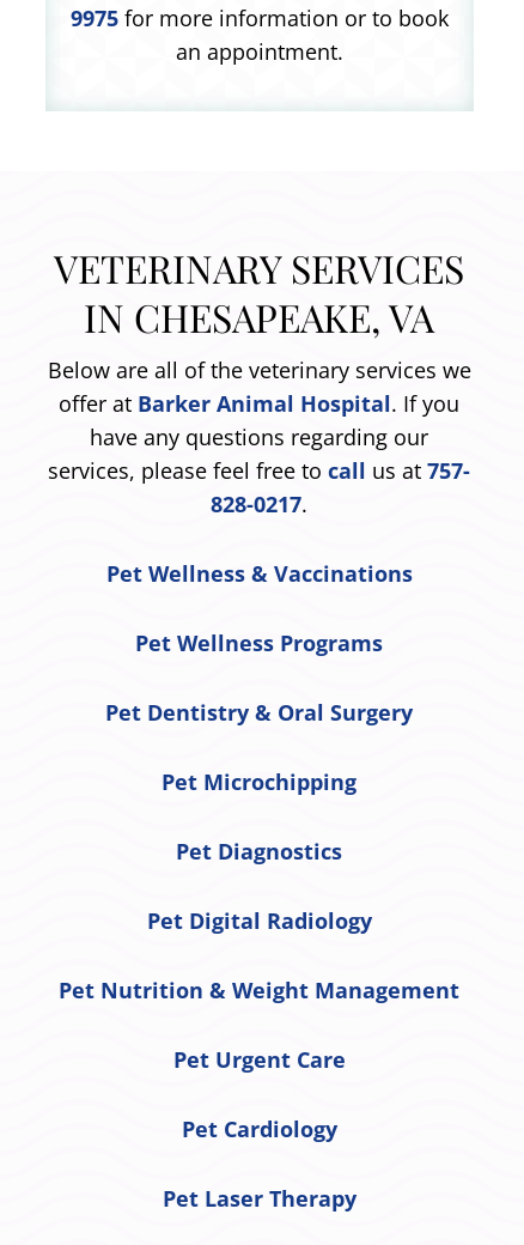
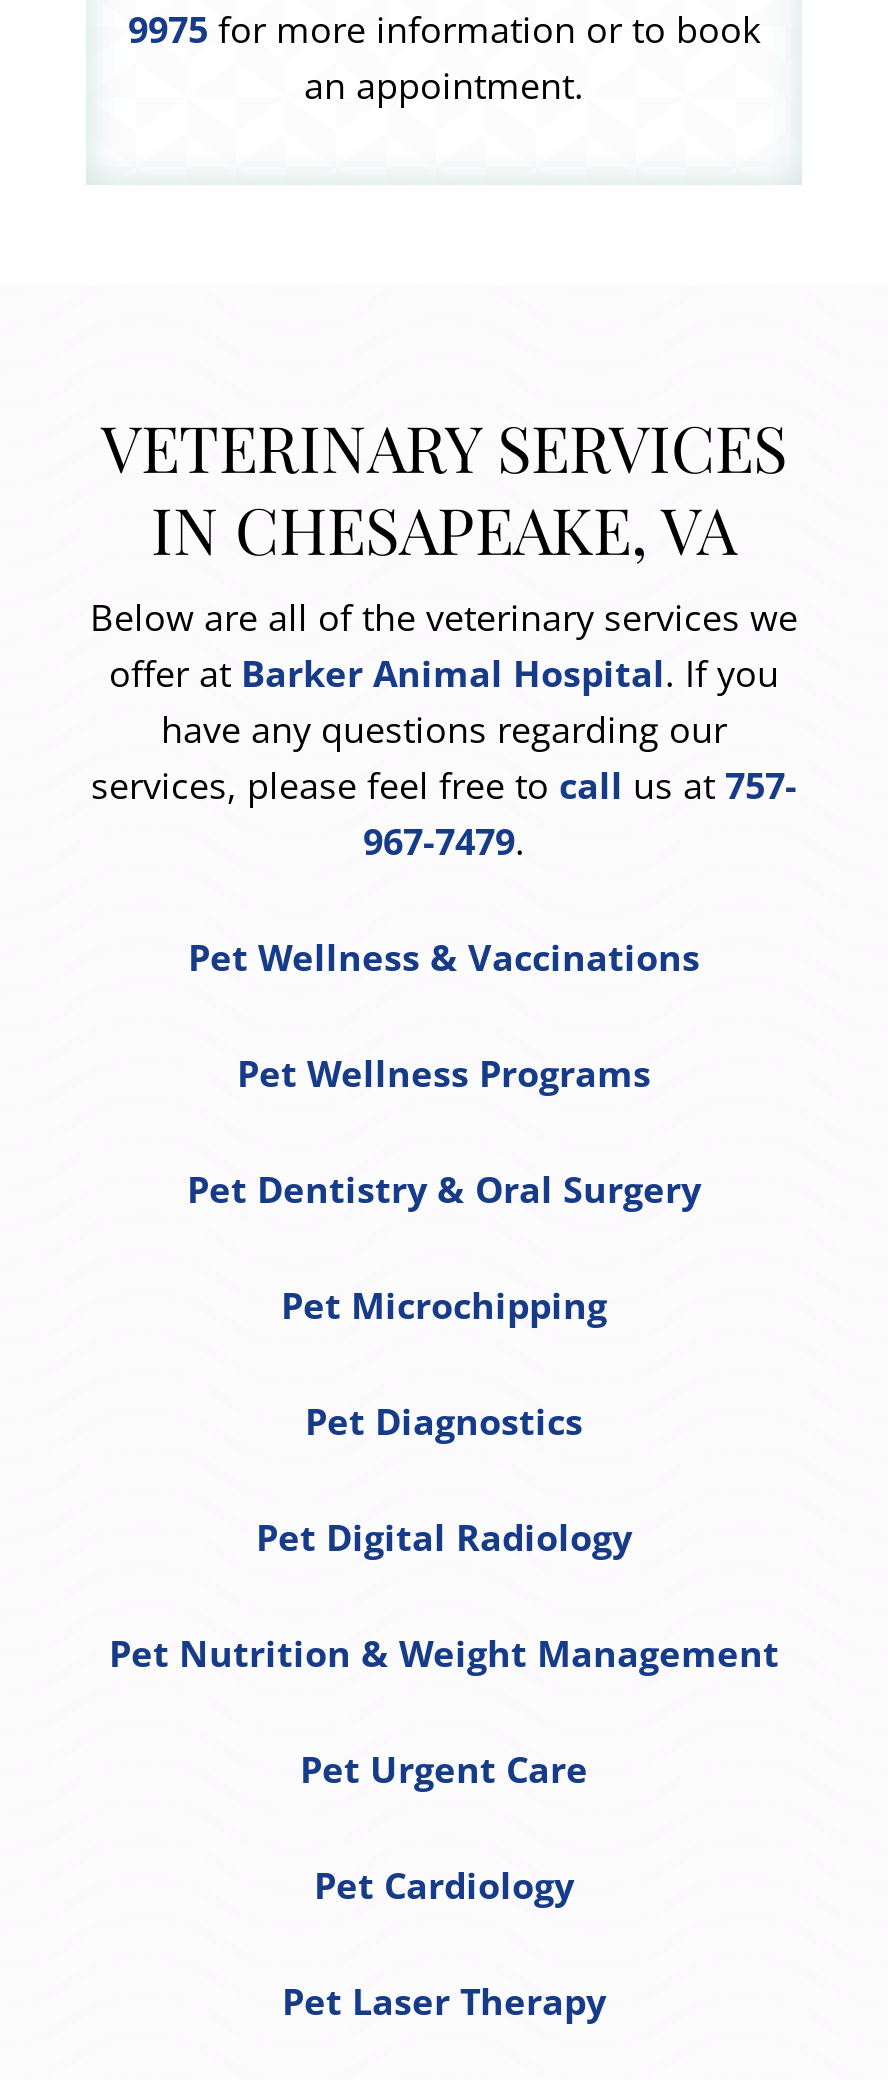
- 828-0217.
+ 967-7479.
